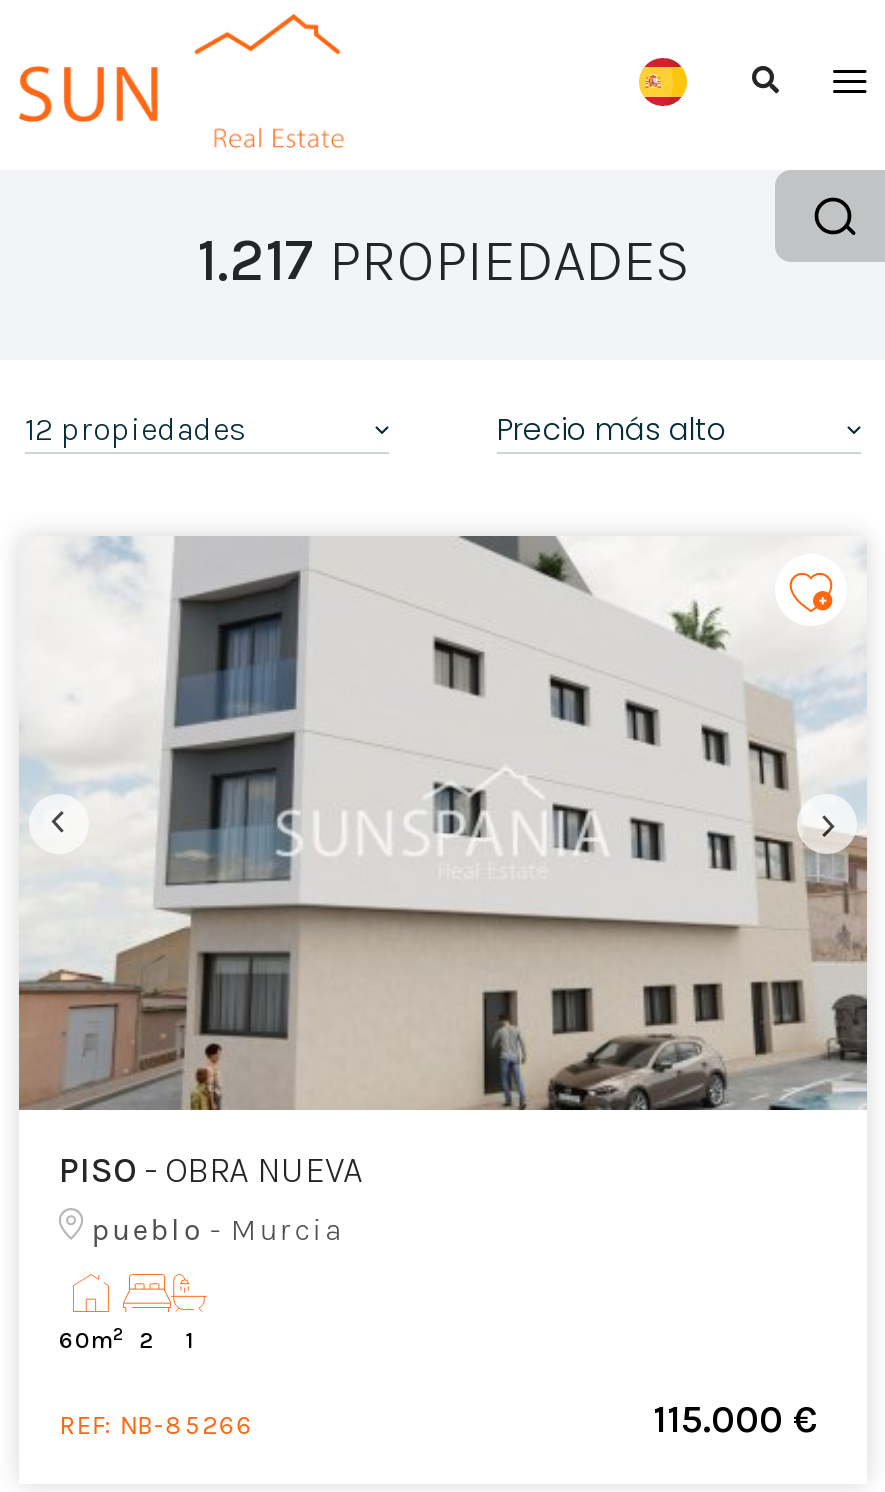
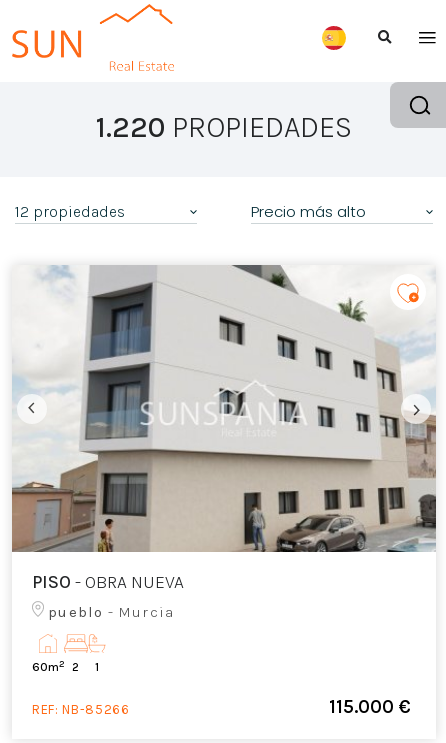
- 1.217 PROPIEDADES
+ 1.220 PROPIEDADES
